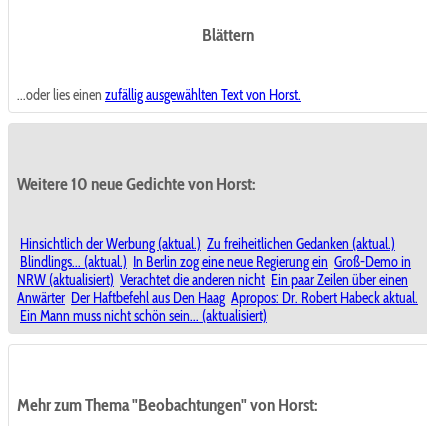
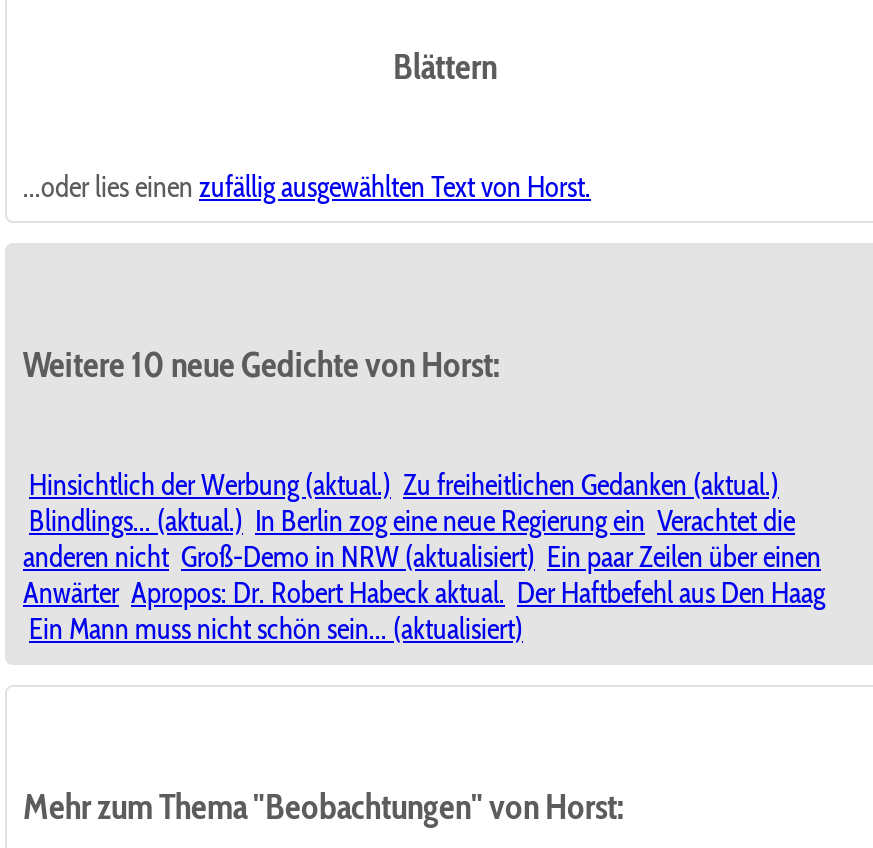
- Blindlings... (aktual.) In Berlin zog eine neue Regierung ein Groß-Demo in
+ Blindlings... (aktual.) In Berlin zog eine neue Regierung ein Verachtet die

- NRW (aktualisiert) Verachtet die anderen nicht Ein paar Zeilen über einen
+ anderen nicht Groß-Demo in NRW (aktualisiert) Ein paar Zeilen über einen

- Anwärter Der Haftbefehl aus Den Haag Apropos: Dr. Robert Habeck aktual.
+ Anwärter Apropos: Dr. Robert Habeck aktual. Der Haftbefehl aus Den Haag
